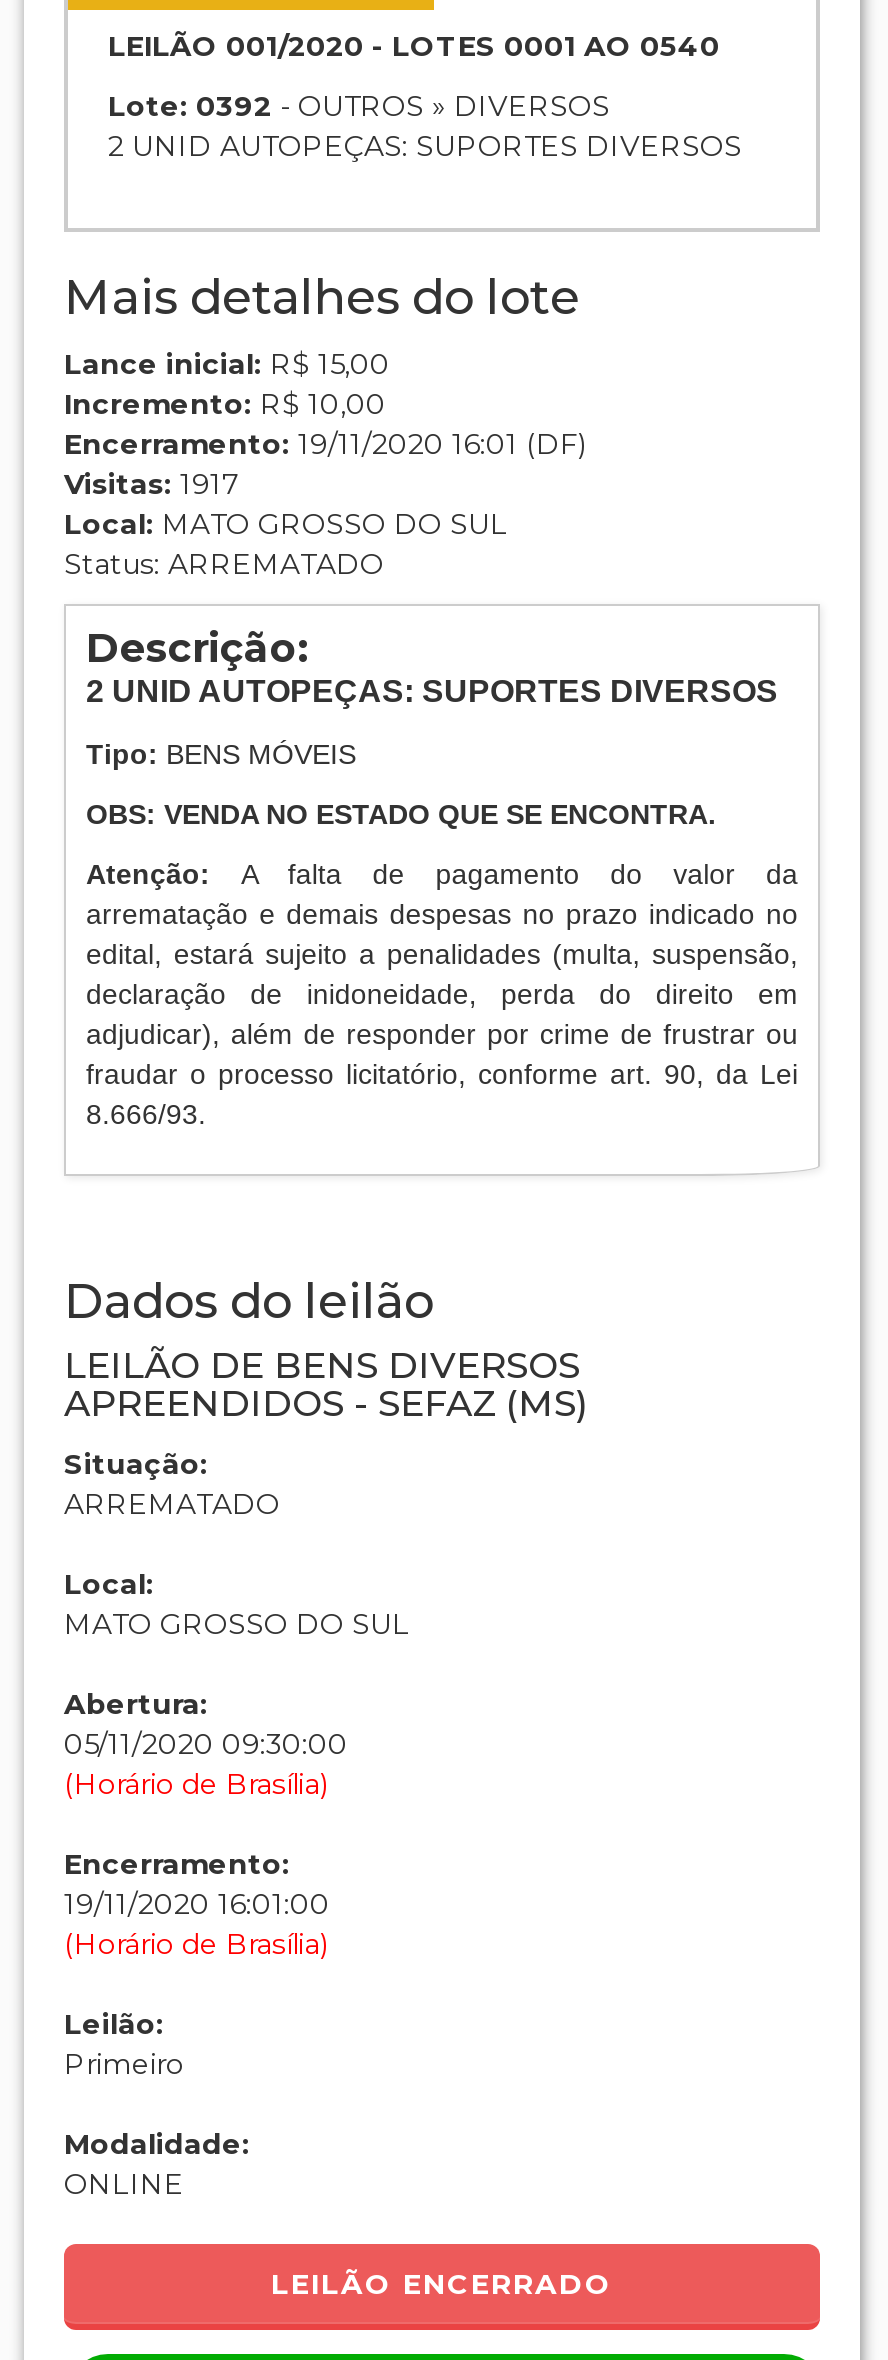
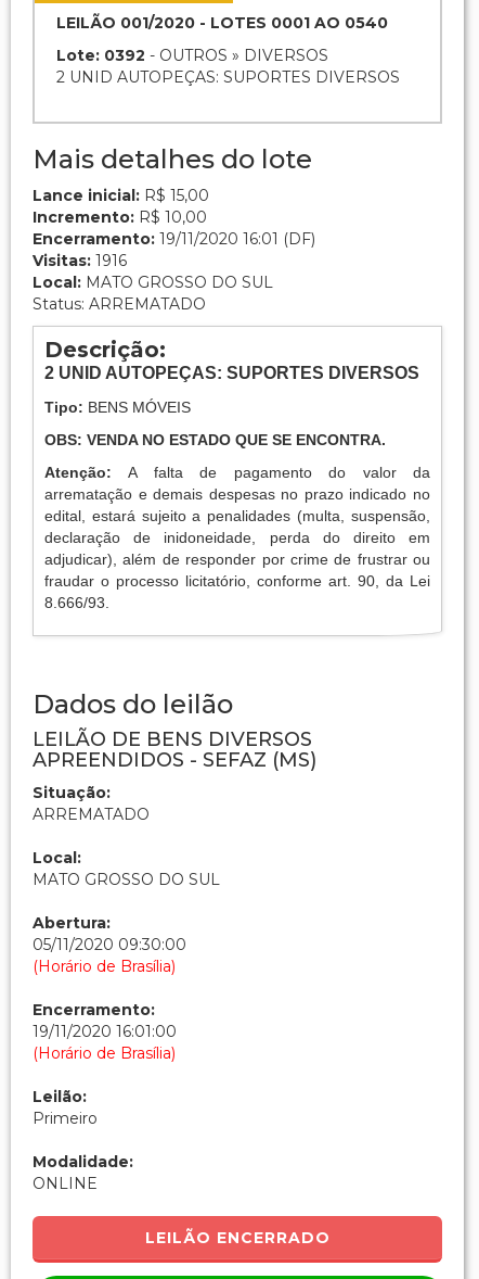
- Visitas: 1917
+ Visitas: 1916
